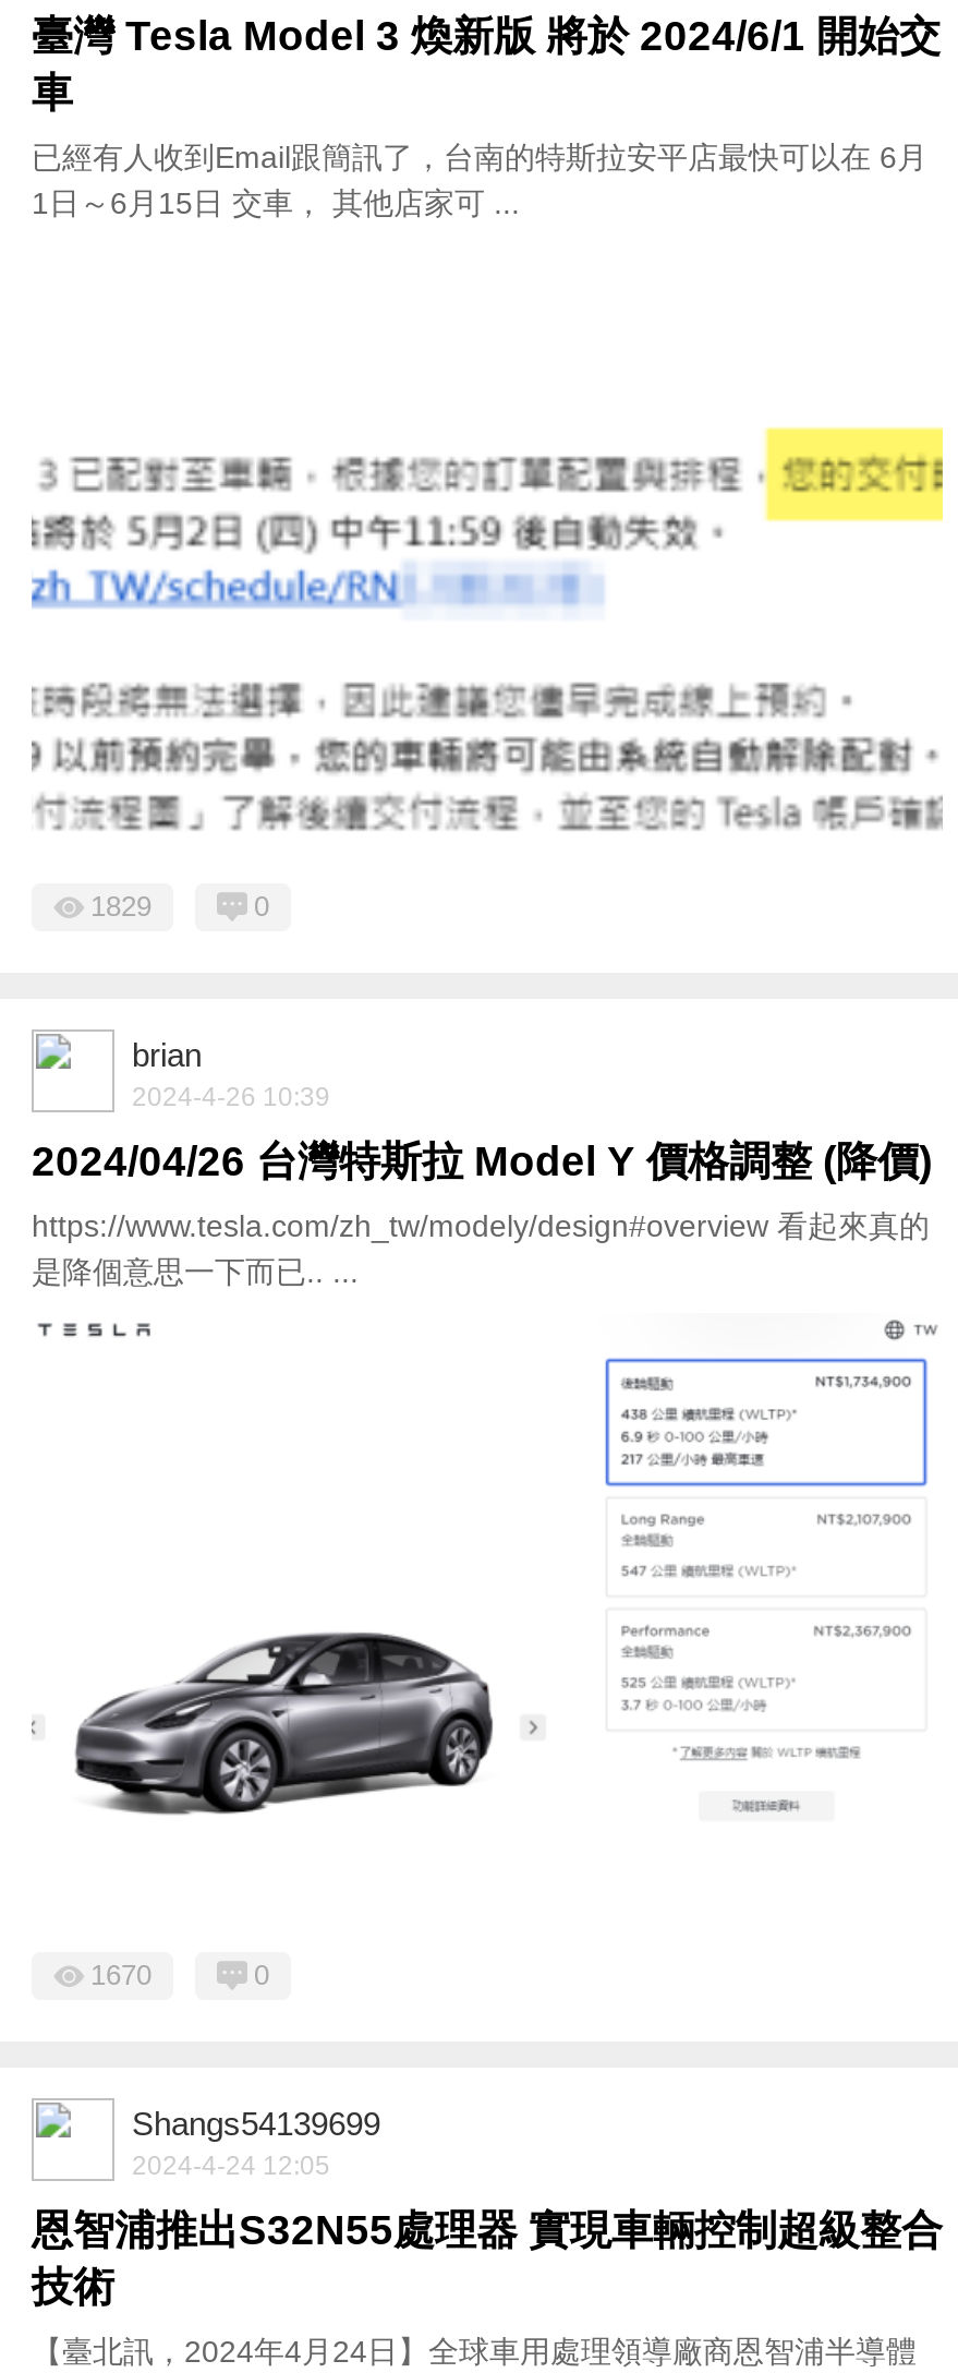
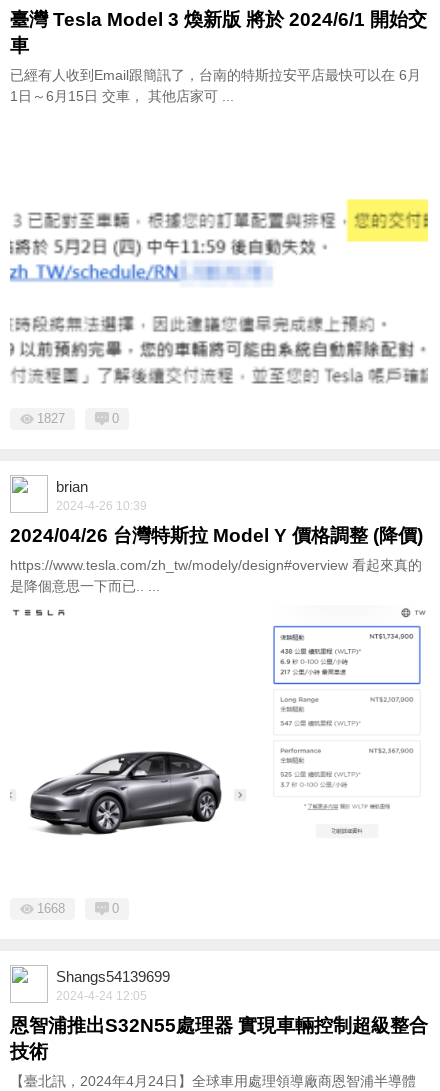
- 1829
+ 1827

- 1670
+ 1668
